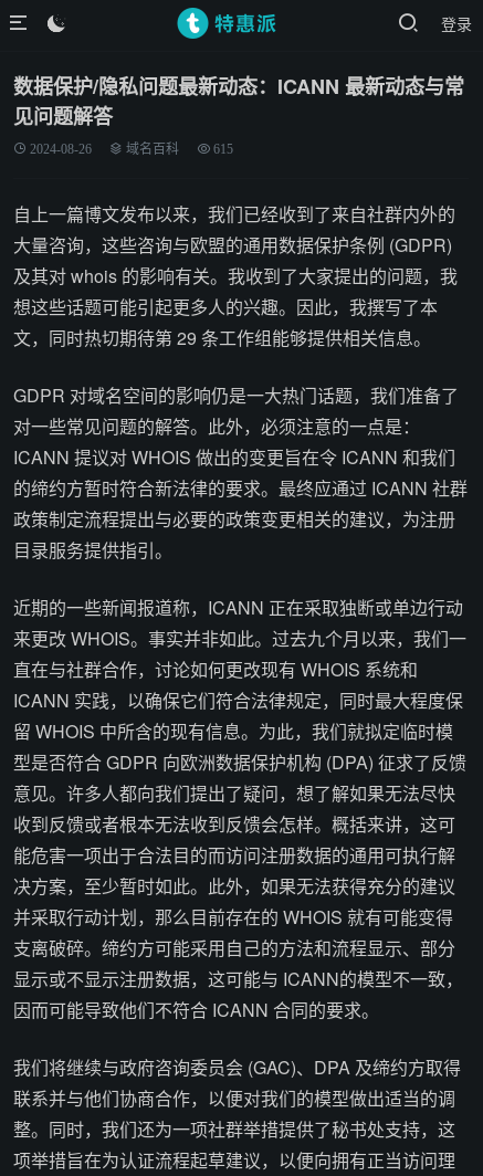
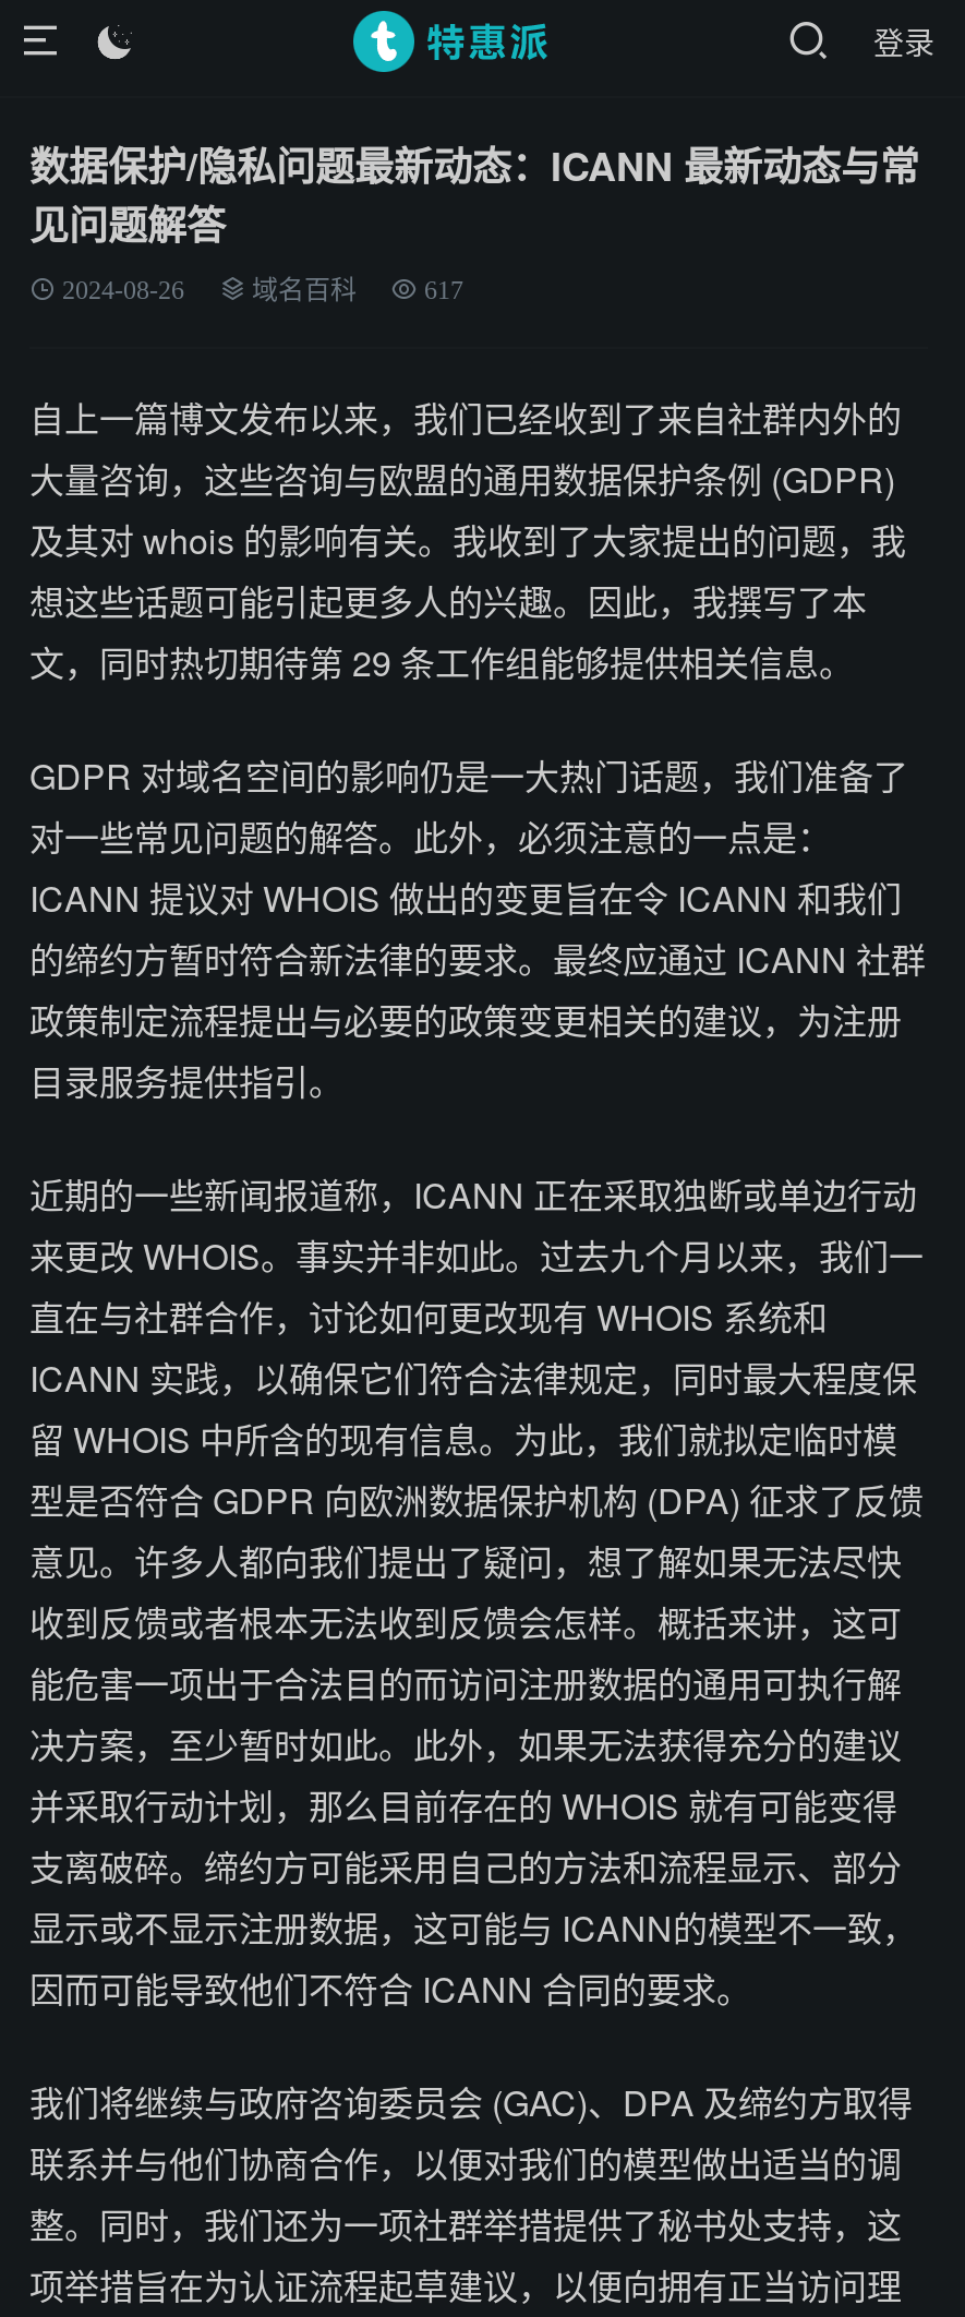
- 615
+ 617
